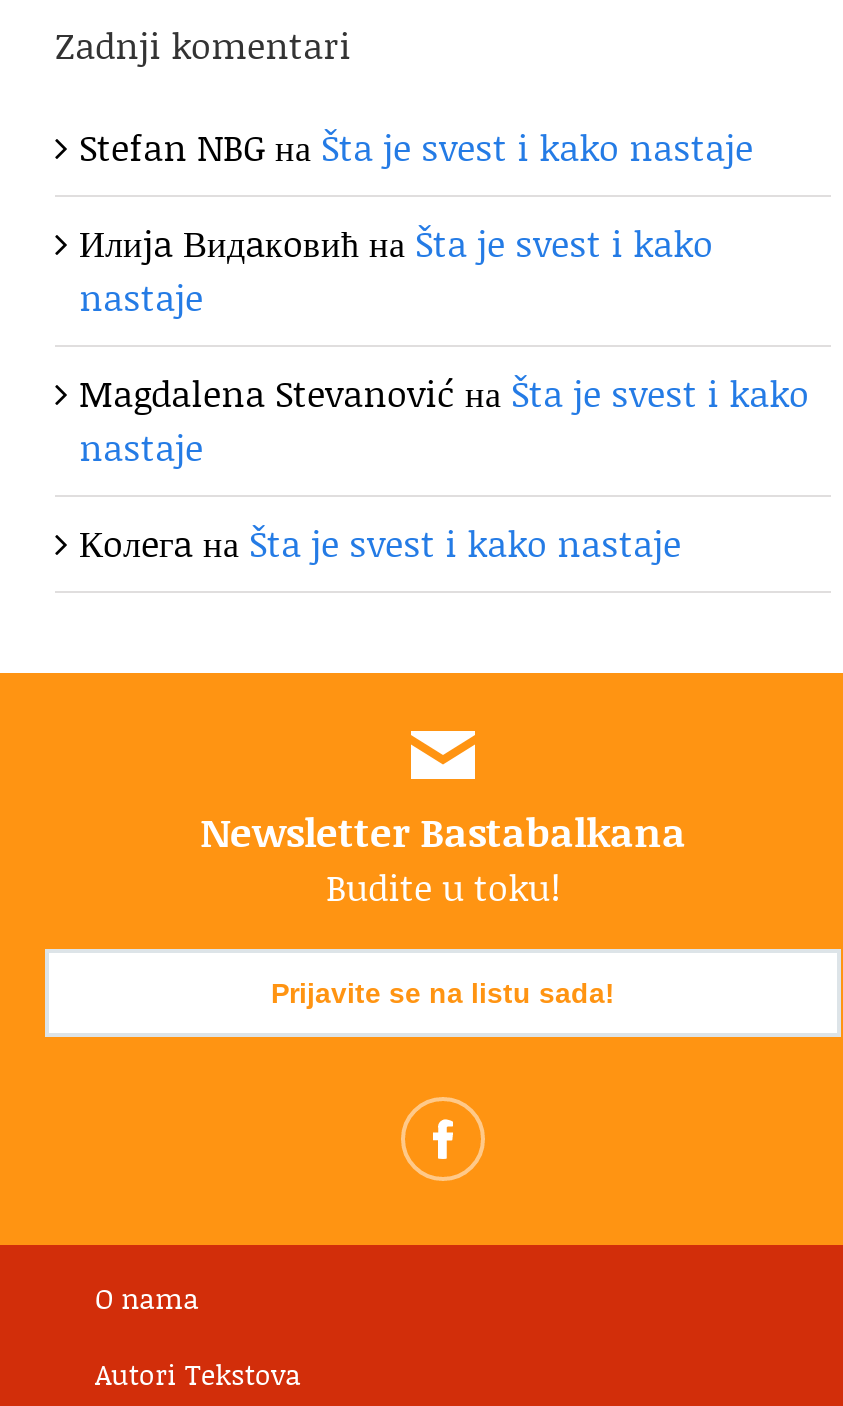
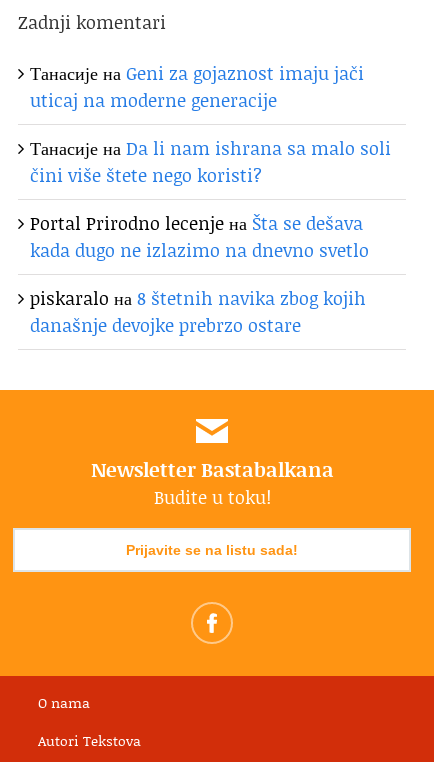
- Stefan NBG на Šta je svest i kako nastaje
+ Танасије на Geni za gojaznost imaju jači
+ uticaj na moderne generacije

- Илиja Видaкoвић на Šta je svest i kako
- nastaje
+ Танасије на Da li nam ishrana sa malo soli
+ čini više štete nego koristi?

- Magdalena Stevanović на Šta je svest i kako
- nastaje
+ Portal Prirodno lecenje на Šta se dešava
+ kada dugo ne izlazimo na dnevno svetlo

- Кoлeгa на Šta je svest i kako nastaje
+ piskaralo на 8 štetnih navika zbog kojih
+ današnje devojke prebrzo ostare
